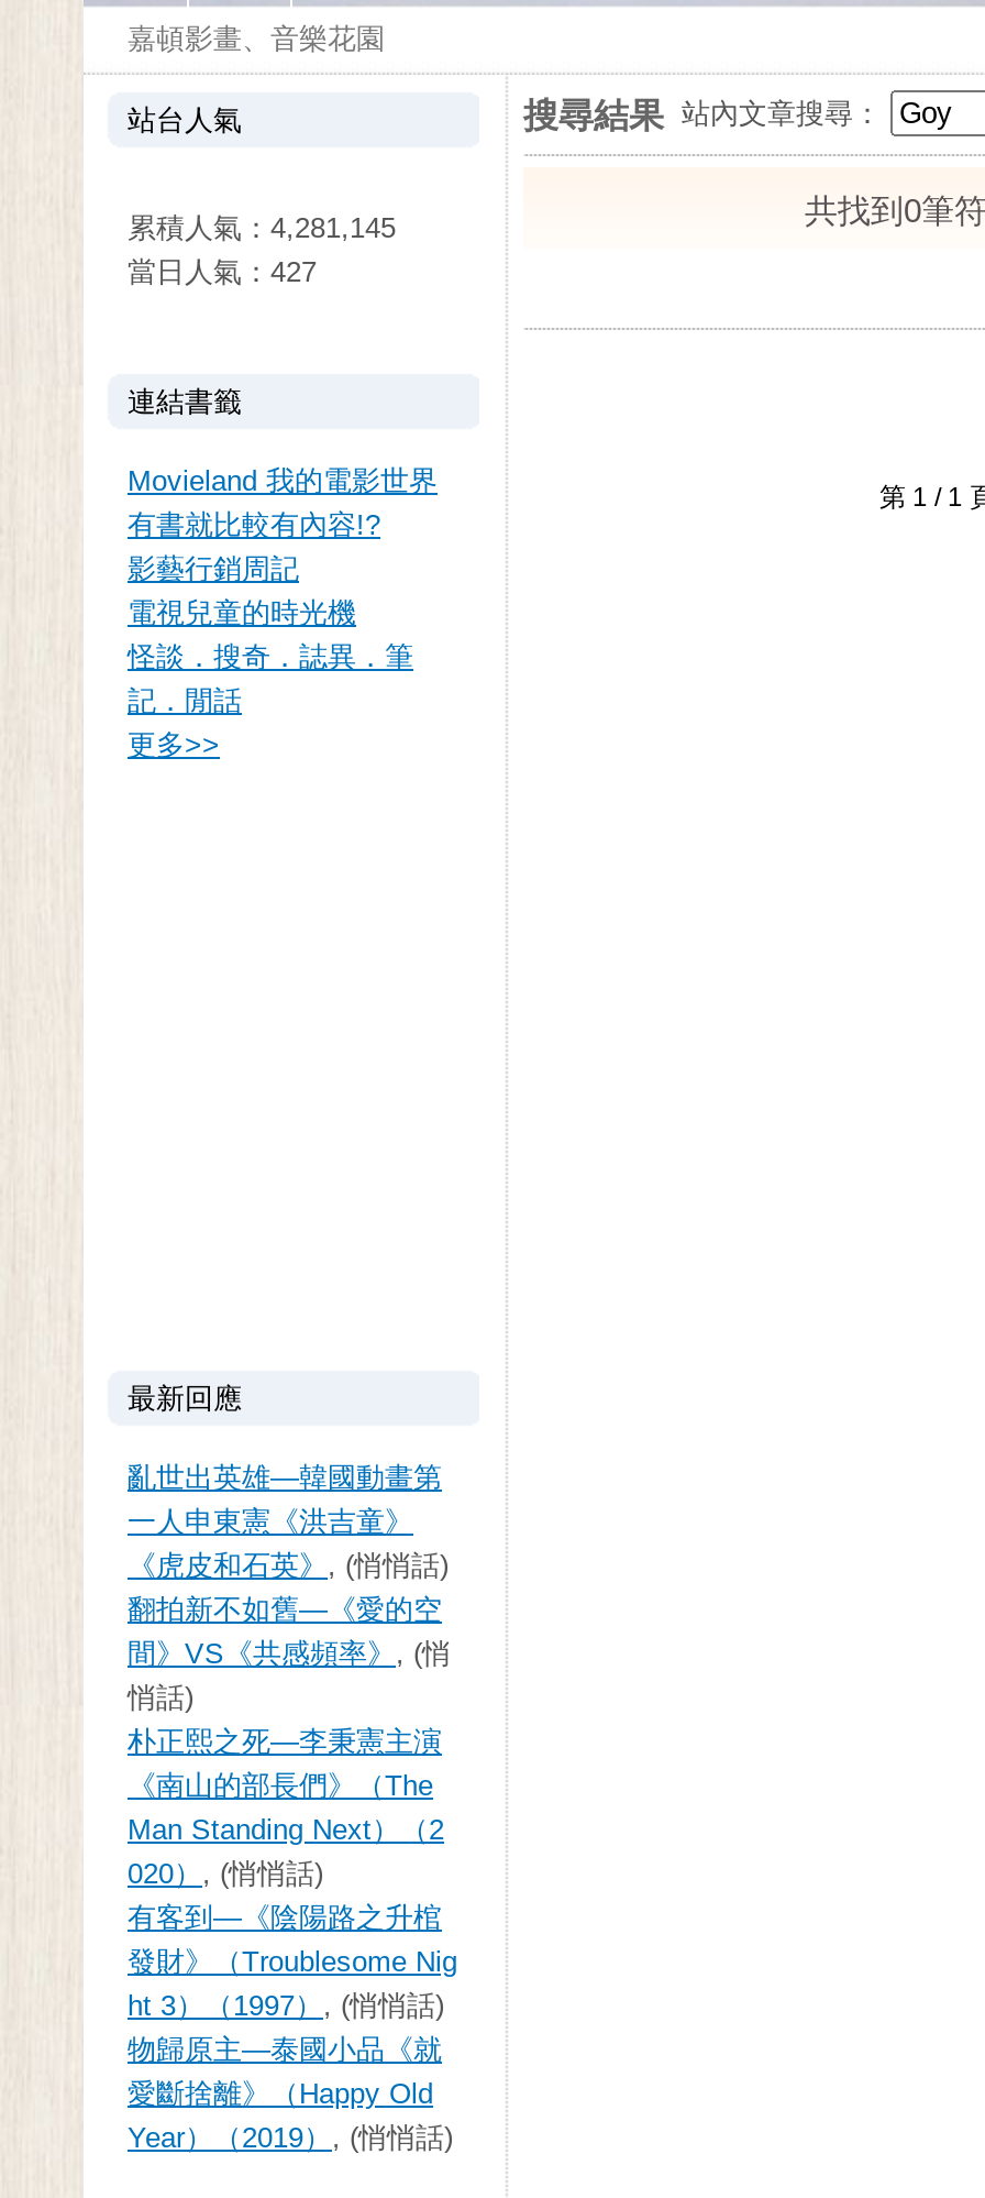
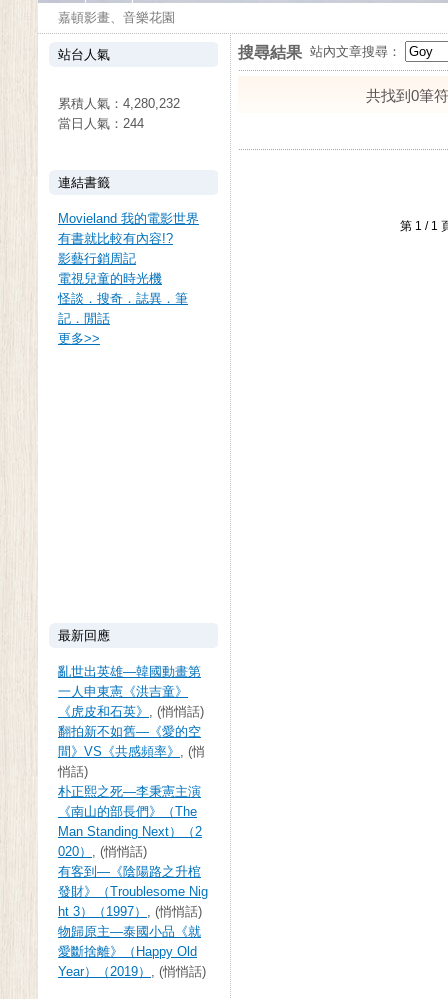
- 累積人氣：4,281,145
+ 累積人氣：4,280,232

- 當日人氣：427
+ 當日人氣：244
